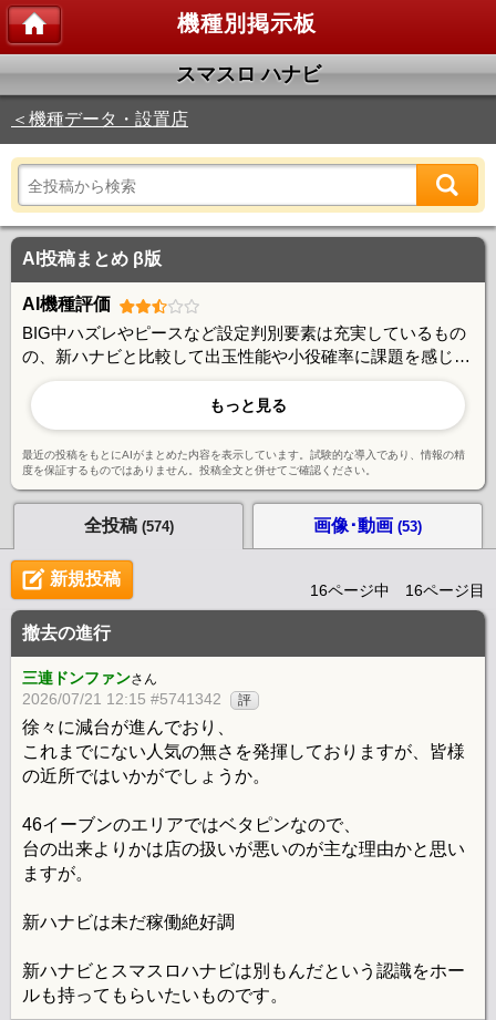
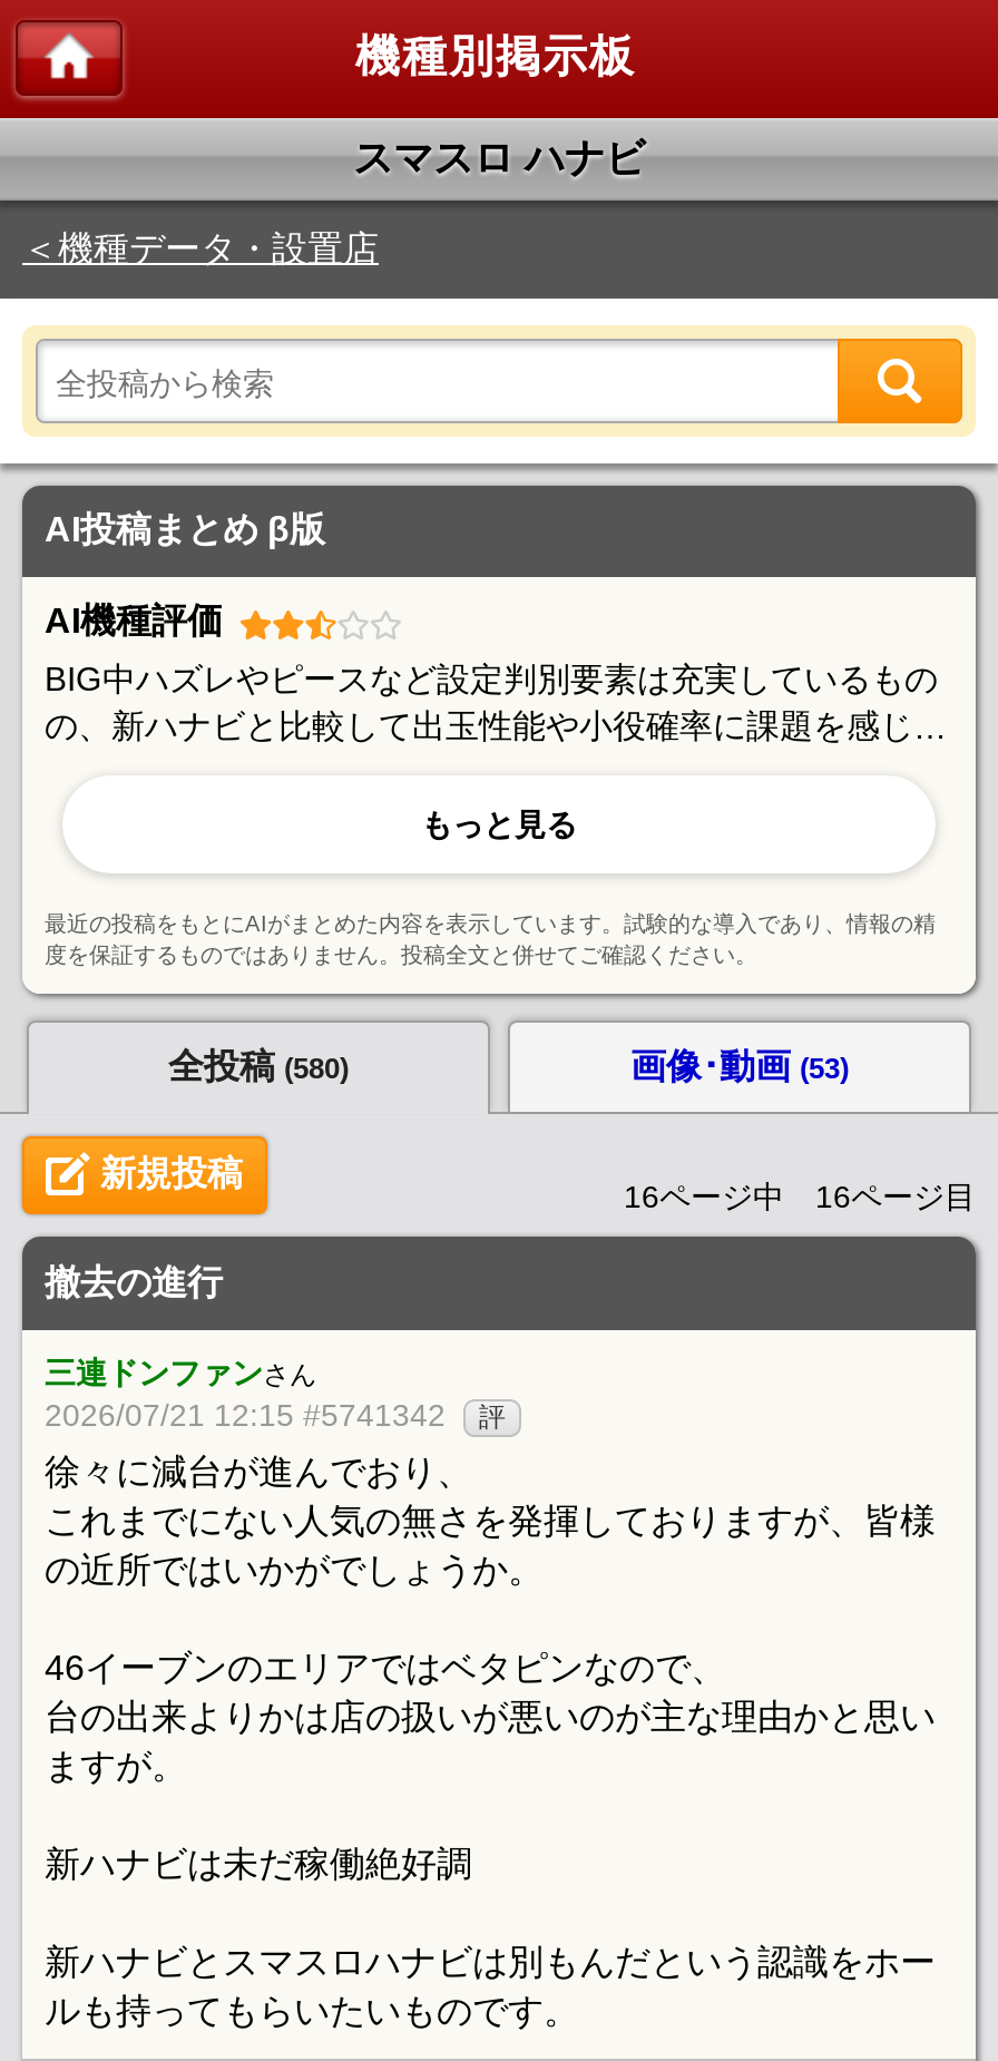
- 全投稿 (574)
+ 全投稿 (580)
